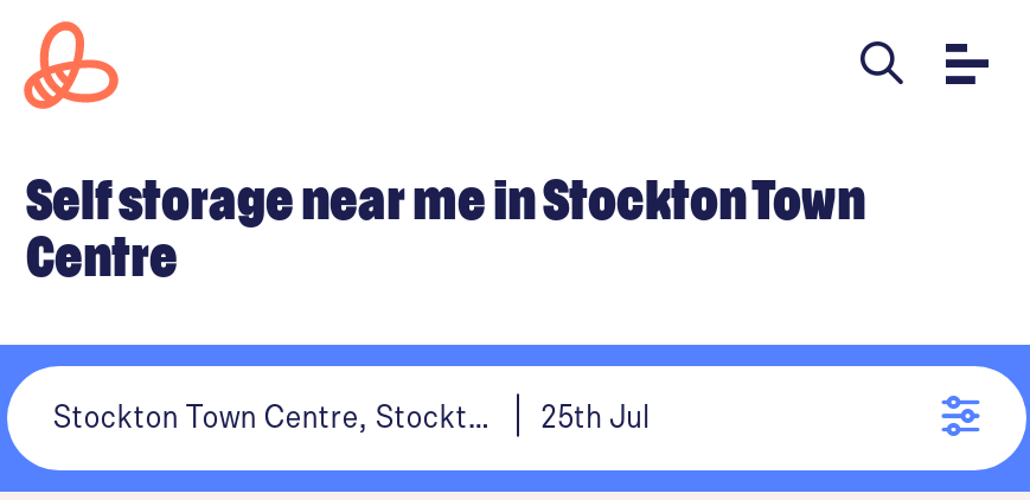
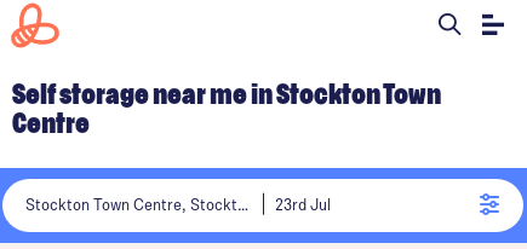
- 25th Jul
+ 23rd Jul
